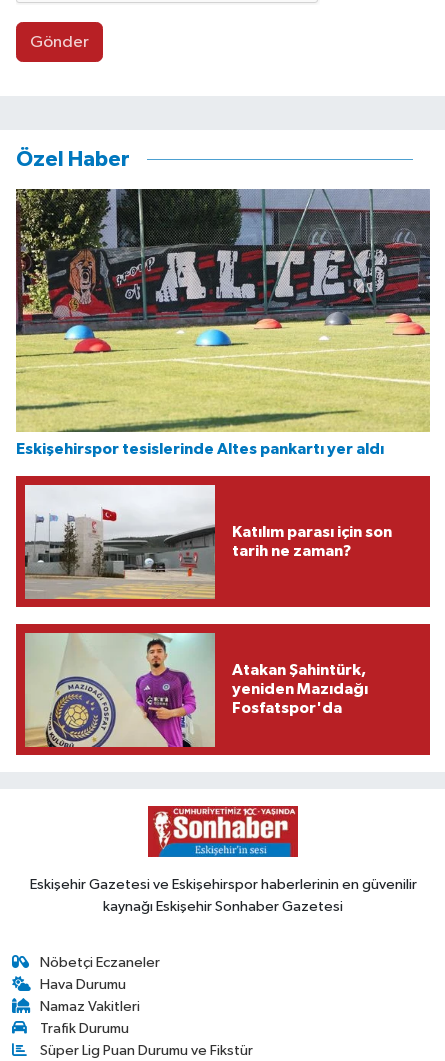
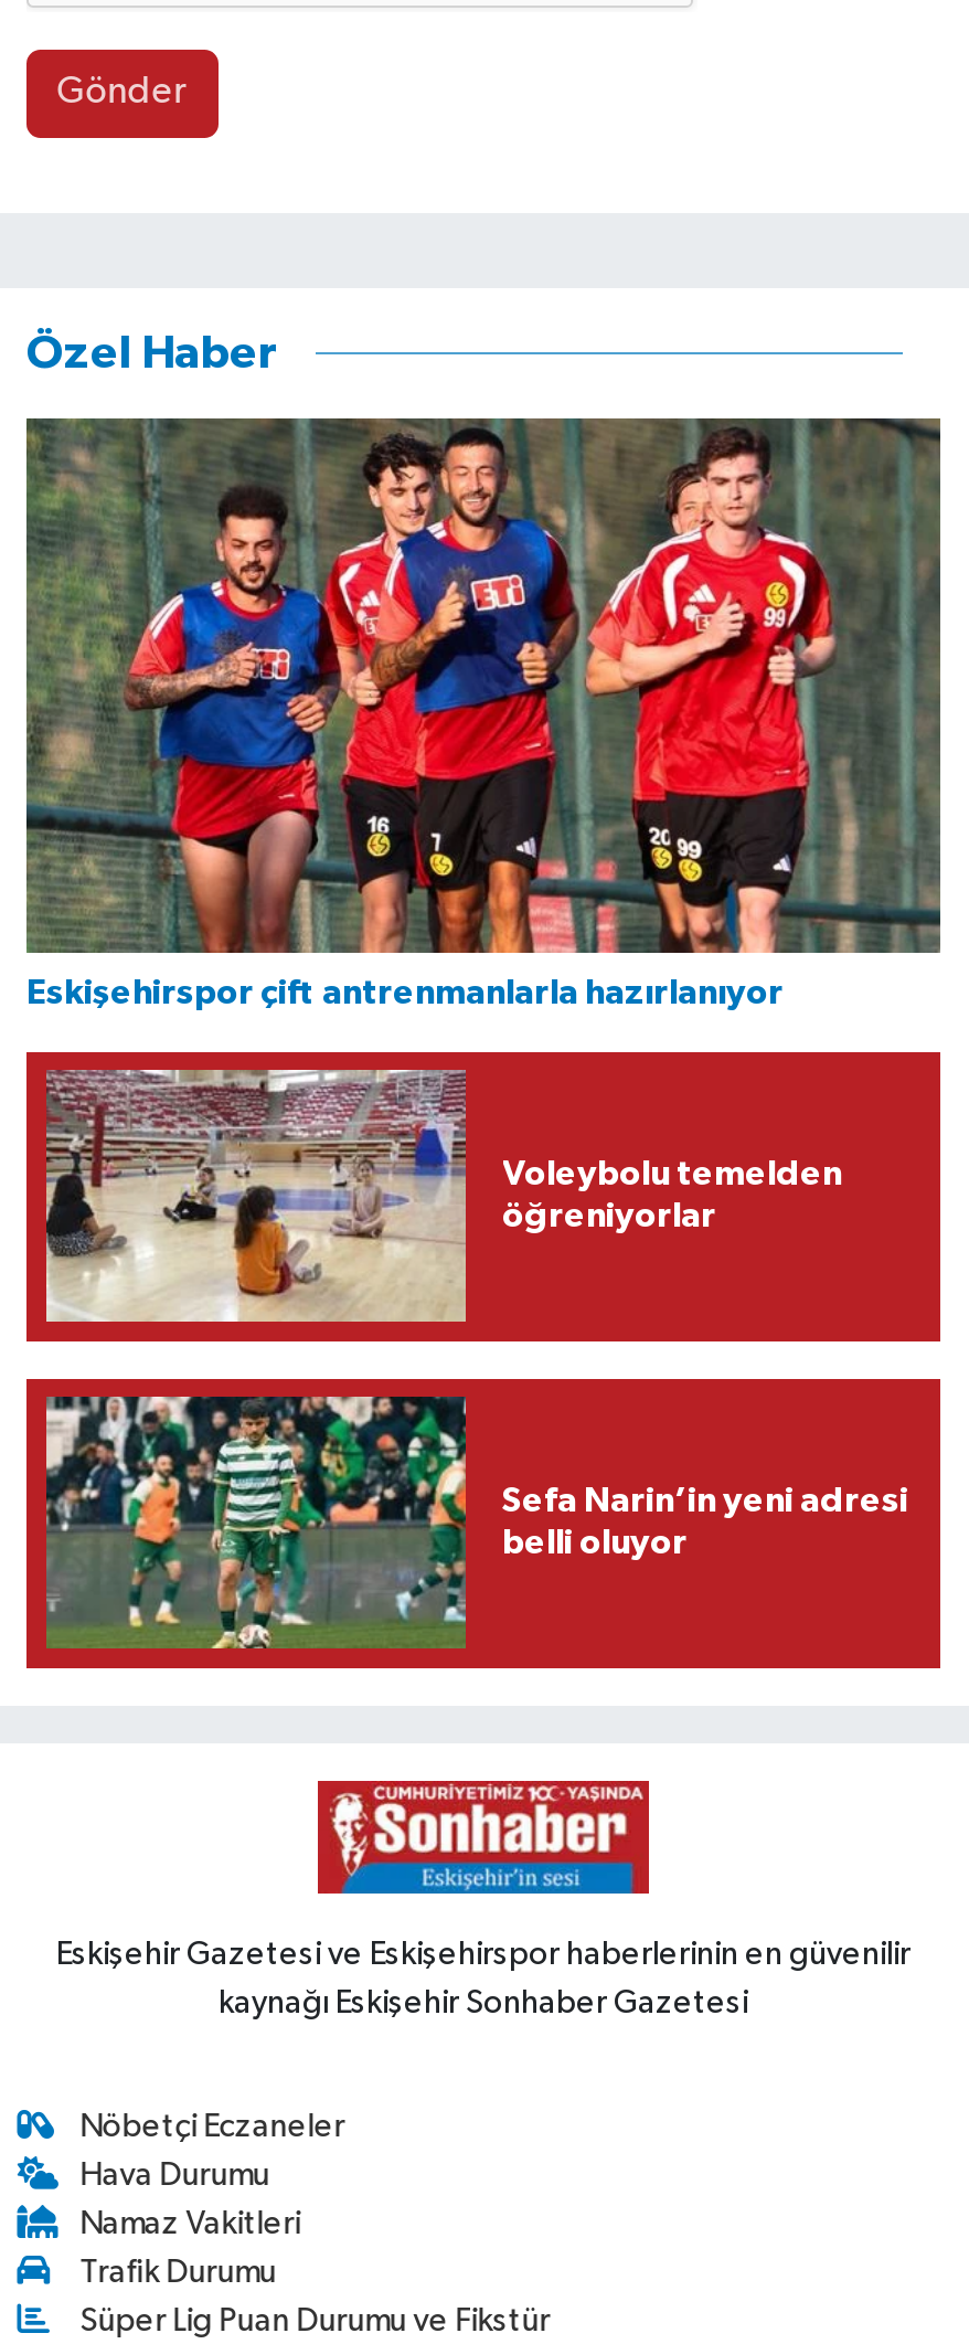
- [image]
- Eskişehirspor tesislerinde Altes pankartı yer aldı
+ [image]
+ Eskişehirspor çift antrenmanlarla hazırlanıyor

- [image]
- Katılım parası için son
- tarih ne zaman?
+ [image]
+ Voleybolu temelden
+ öğreniyorlar

- [image]
- Atakan Şahintürk,
- yeniden Mazıdağı
- Fosfatspor'da
+ [image]
+ Sefa Narin’in yeni adresi
+ belli oluyor
